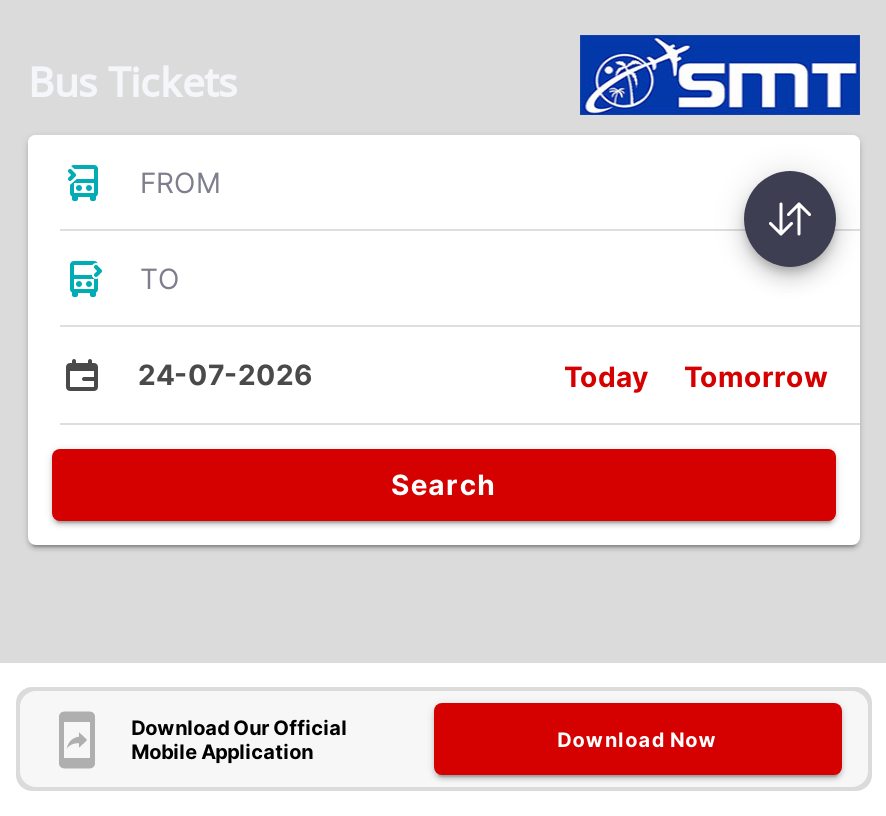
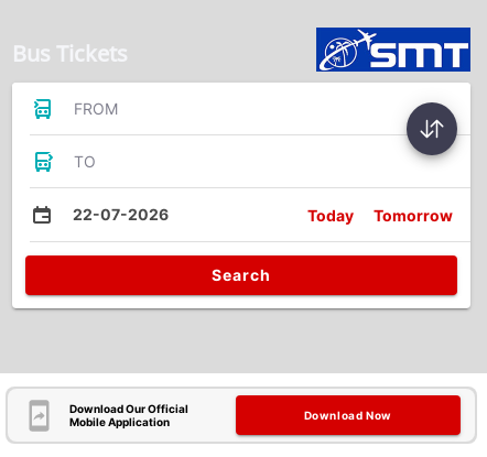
- 24-07-2026
+ 22-07-2026
